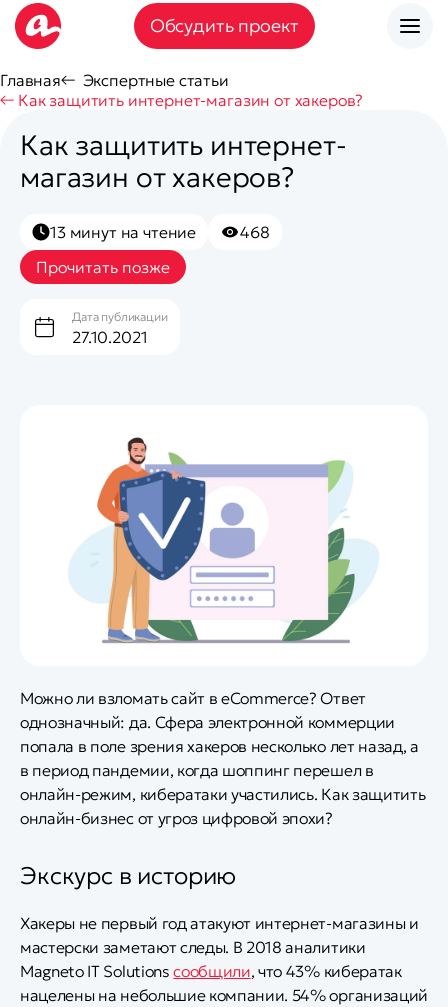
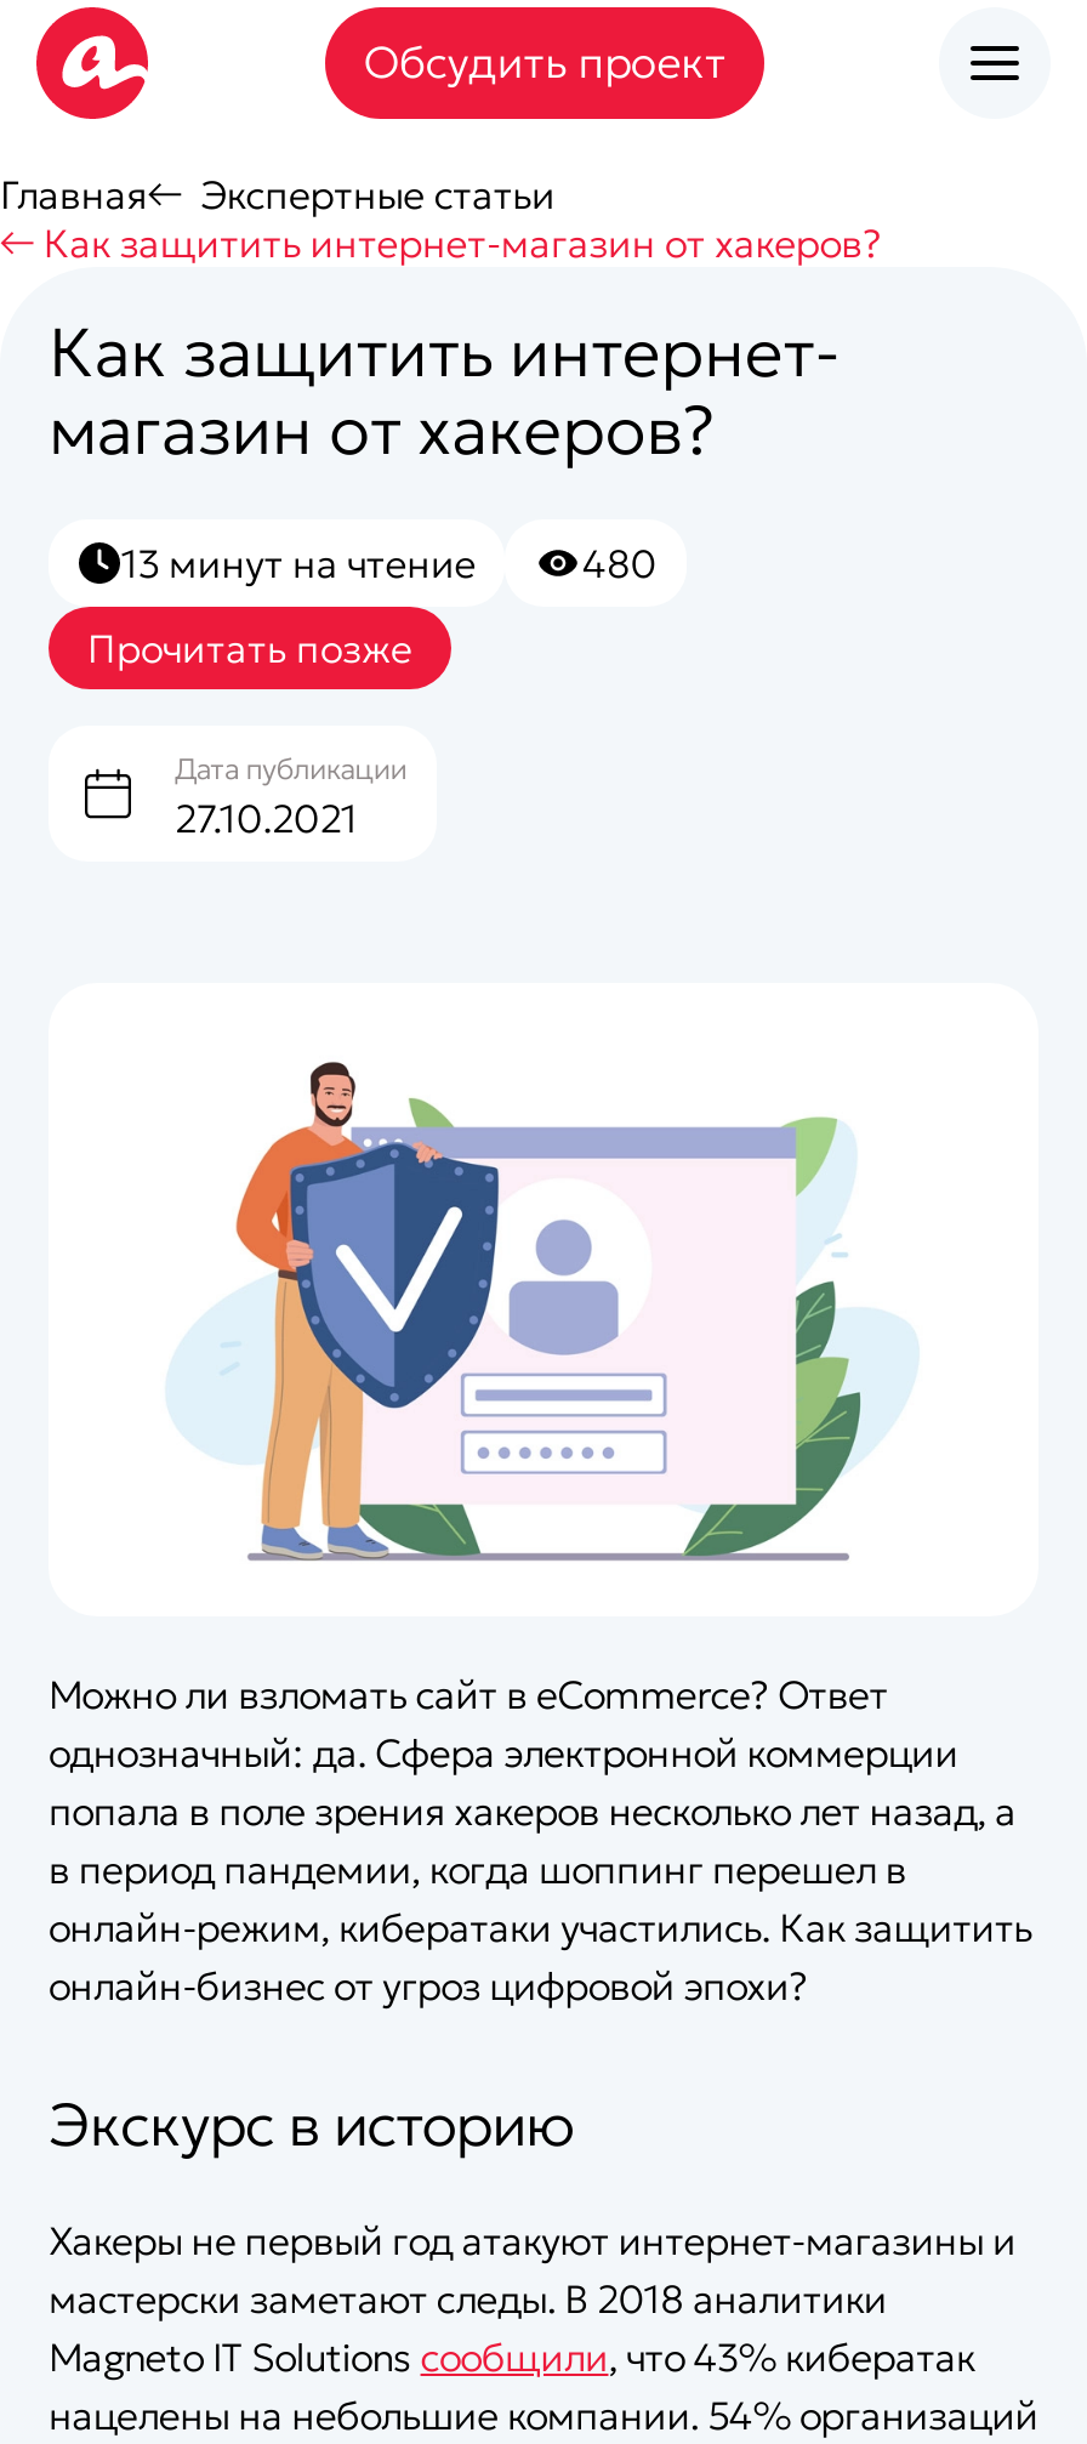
- 468
+ 480
